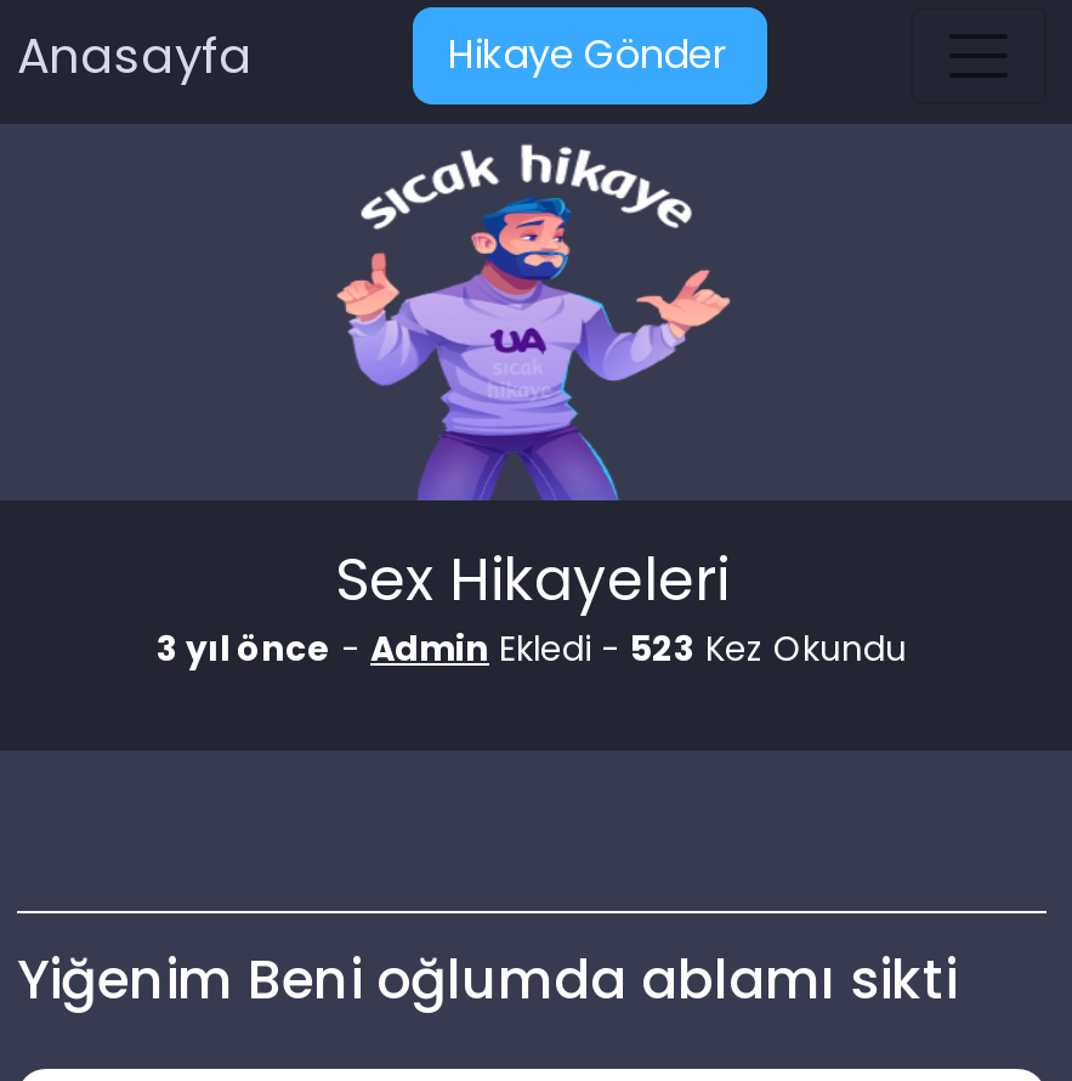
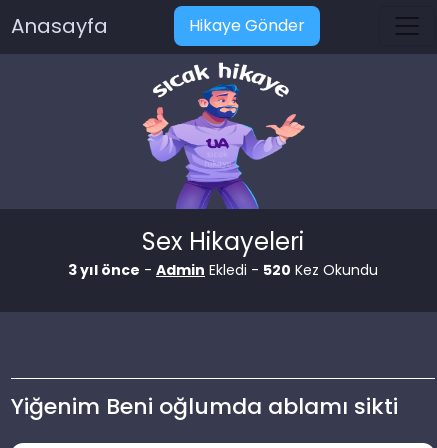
- 3 yıl önce - Admin Ekledi - 523 Kez Okundu
+ 3 yıl önce - Admin Ekledi - 520 Kez Okundu
